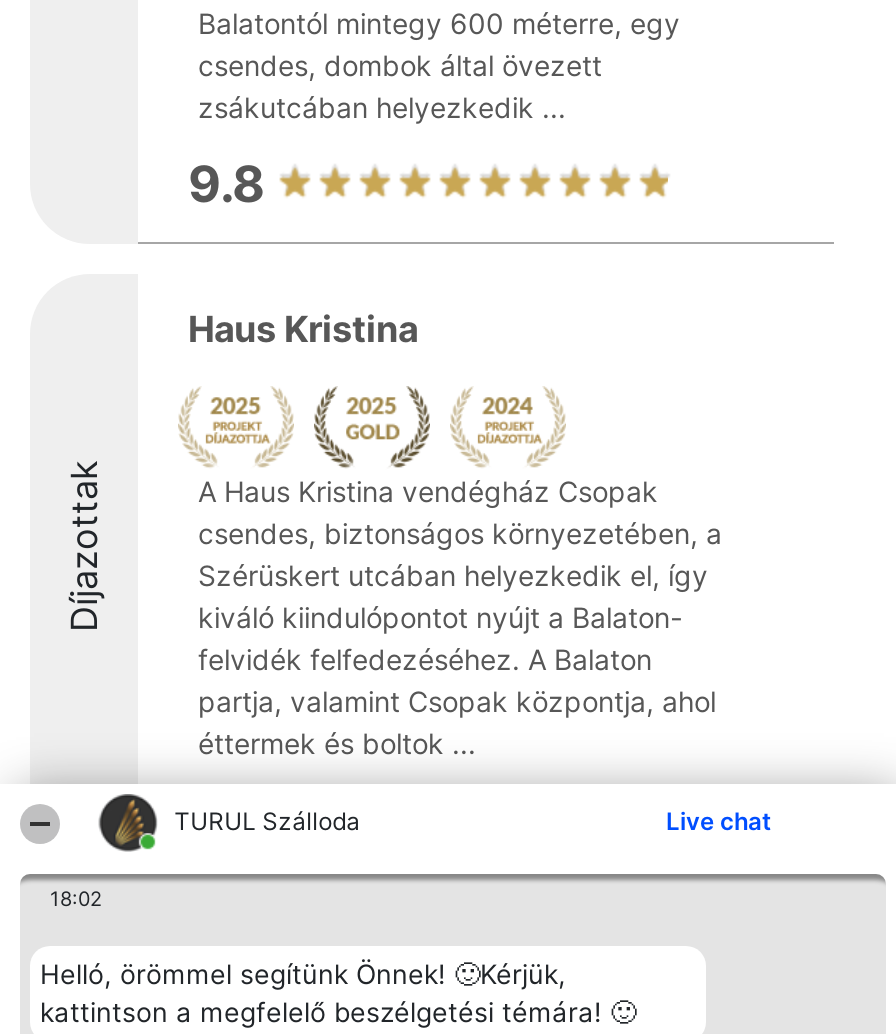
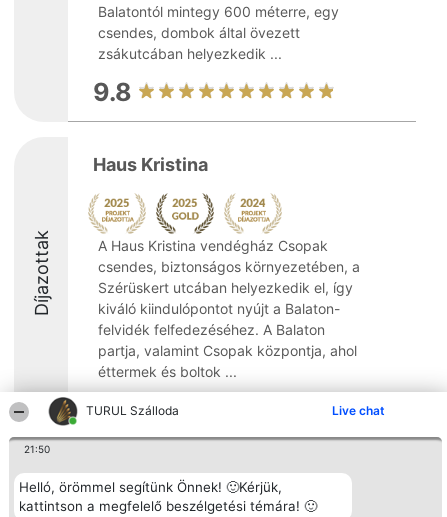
- 18:02
+ 21:50
